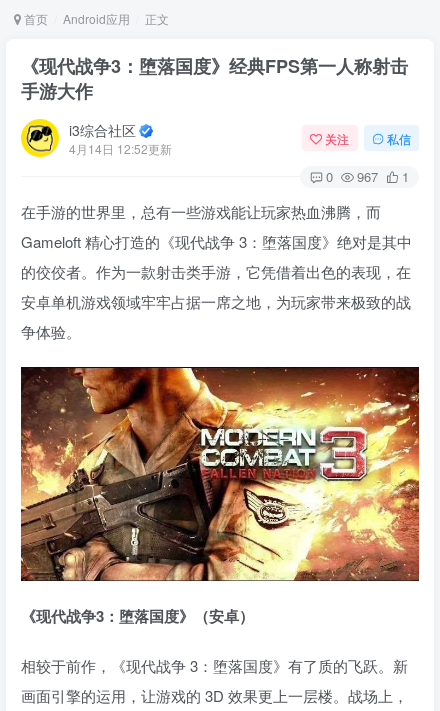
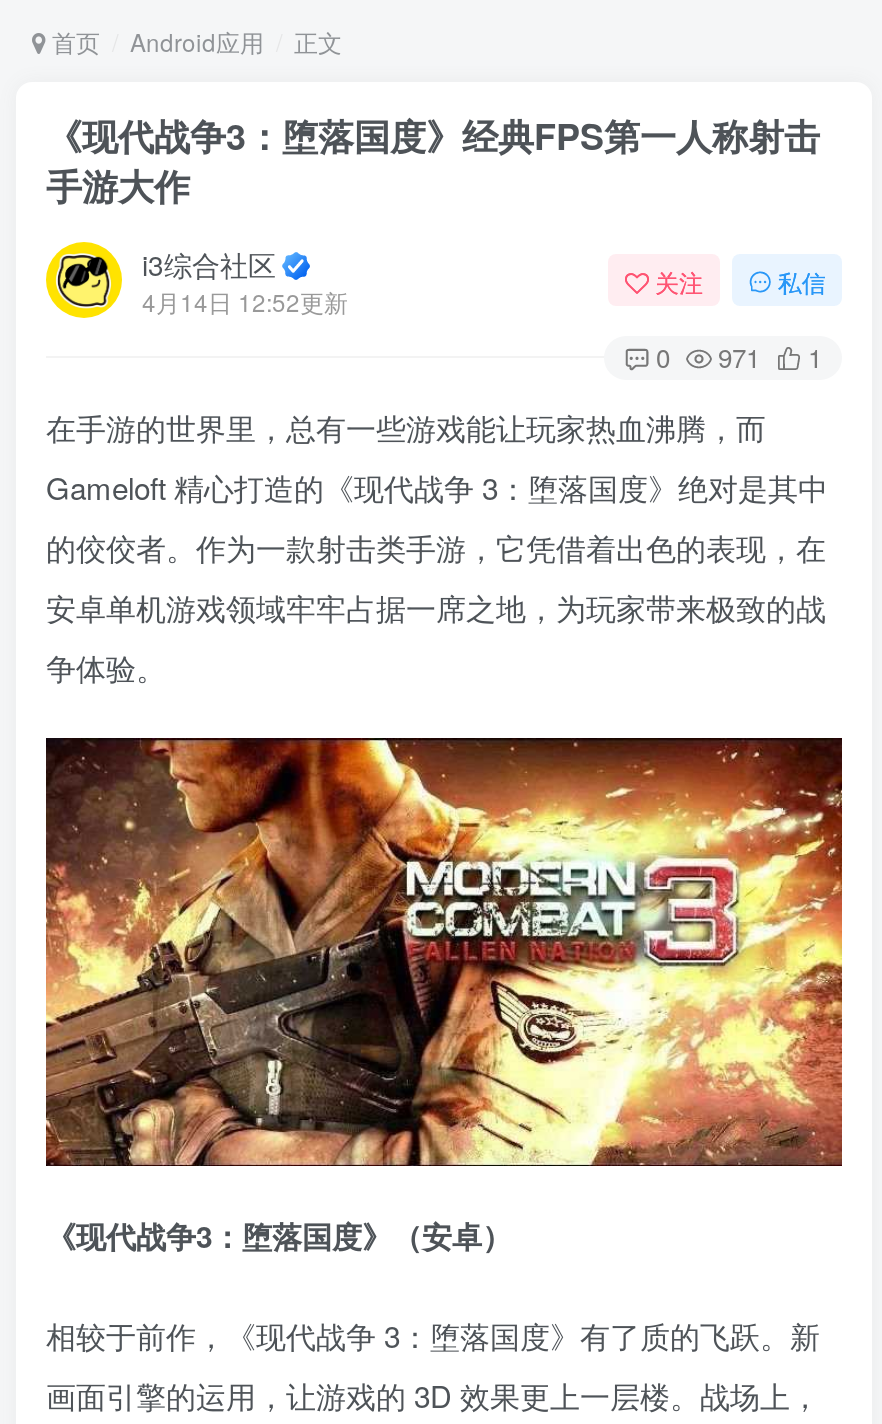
- 0 967 1
+ 0 971 1
